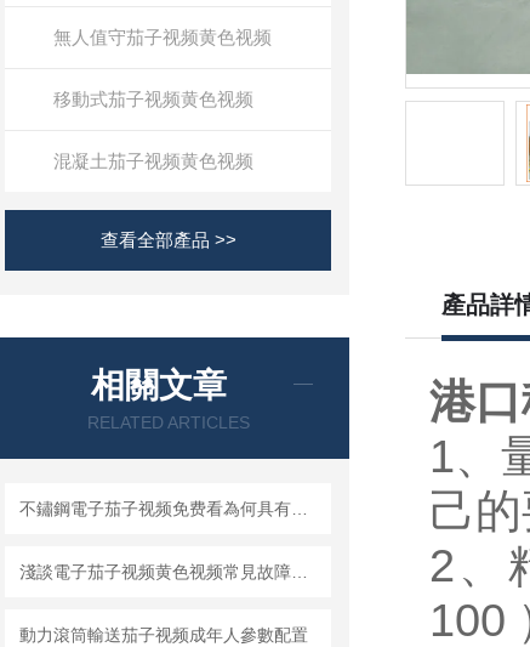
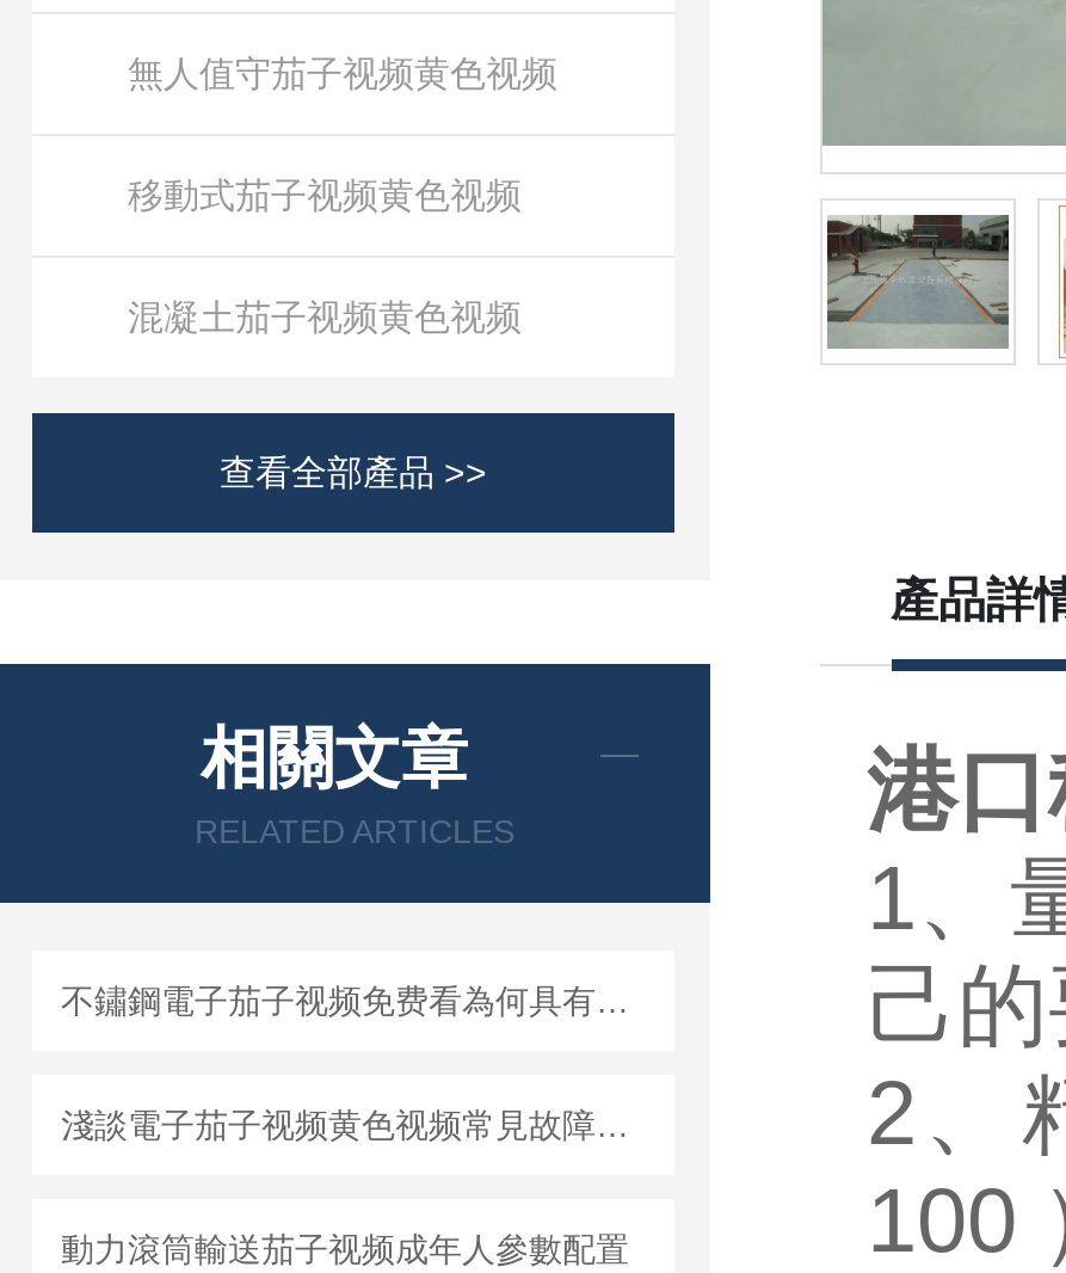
+ [image]
